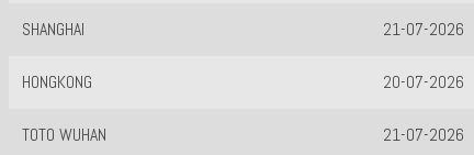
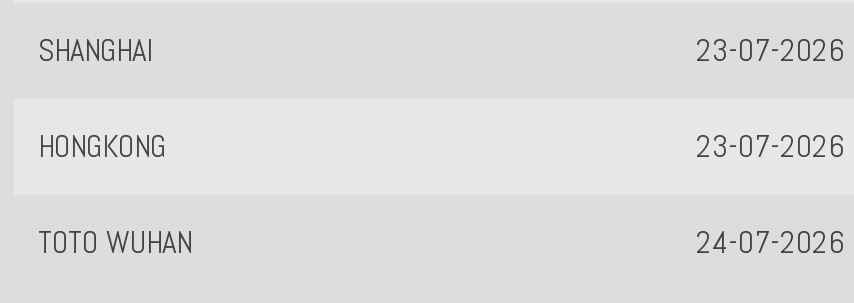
- 21-07-2026
+ 23-07-2026

- 20-07-2026
+ 23-07-2026

- 21-07-2026
+ 24-07-2026
